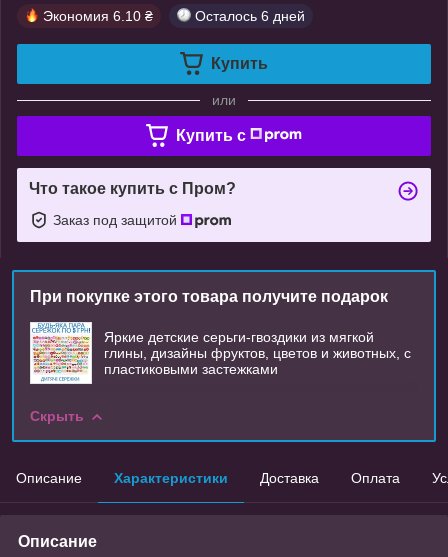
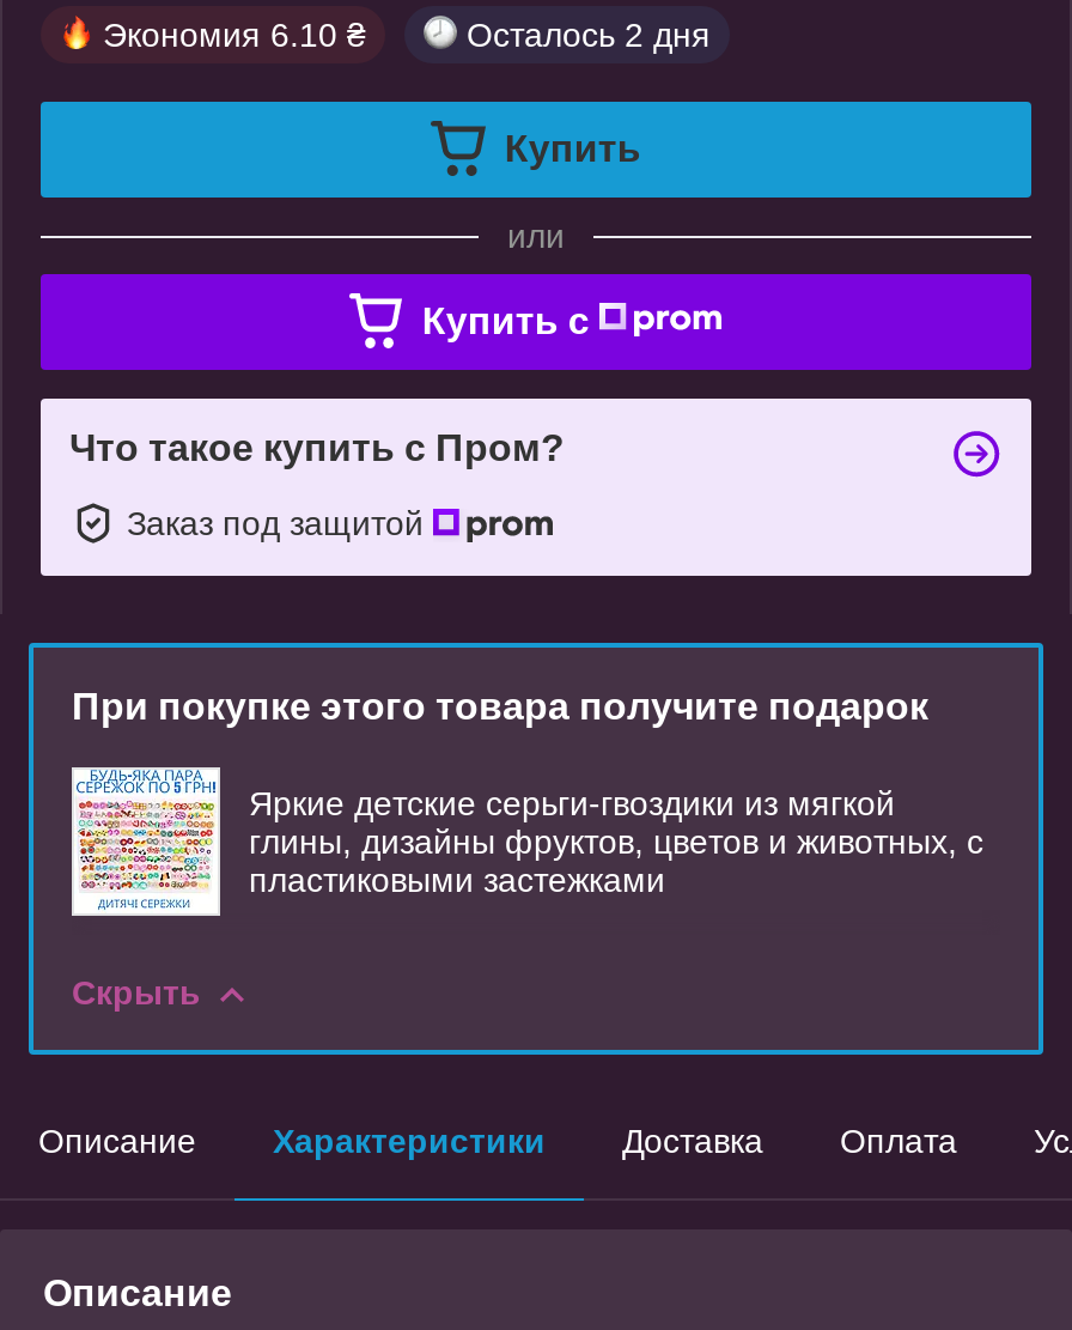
- Осталось 6 дней
+ Осталось 2 дня
